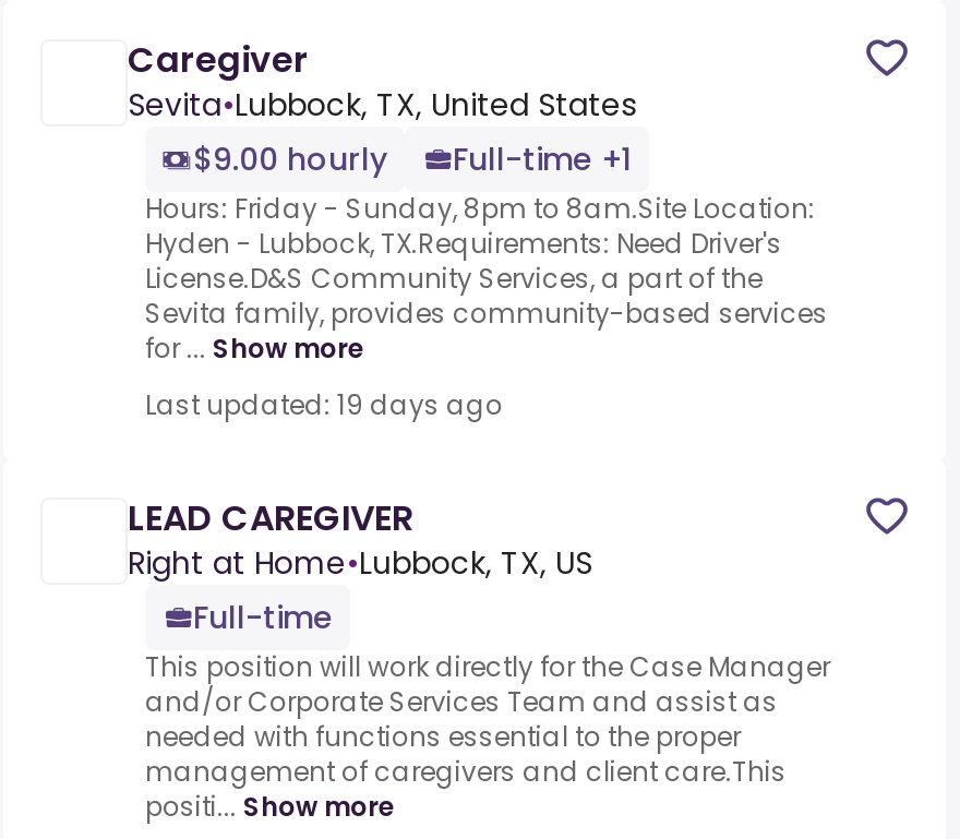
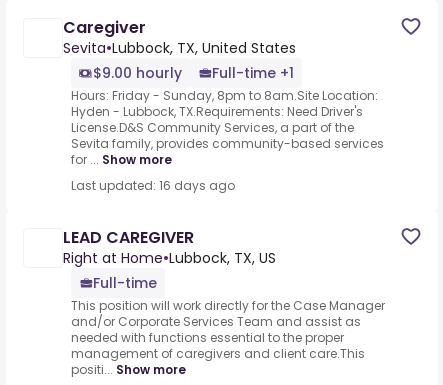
- Last updated: 19 days ago
+ Last updated: 16 days ago
